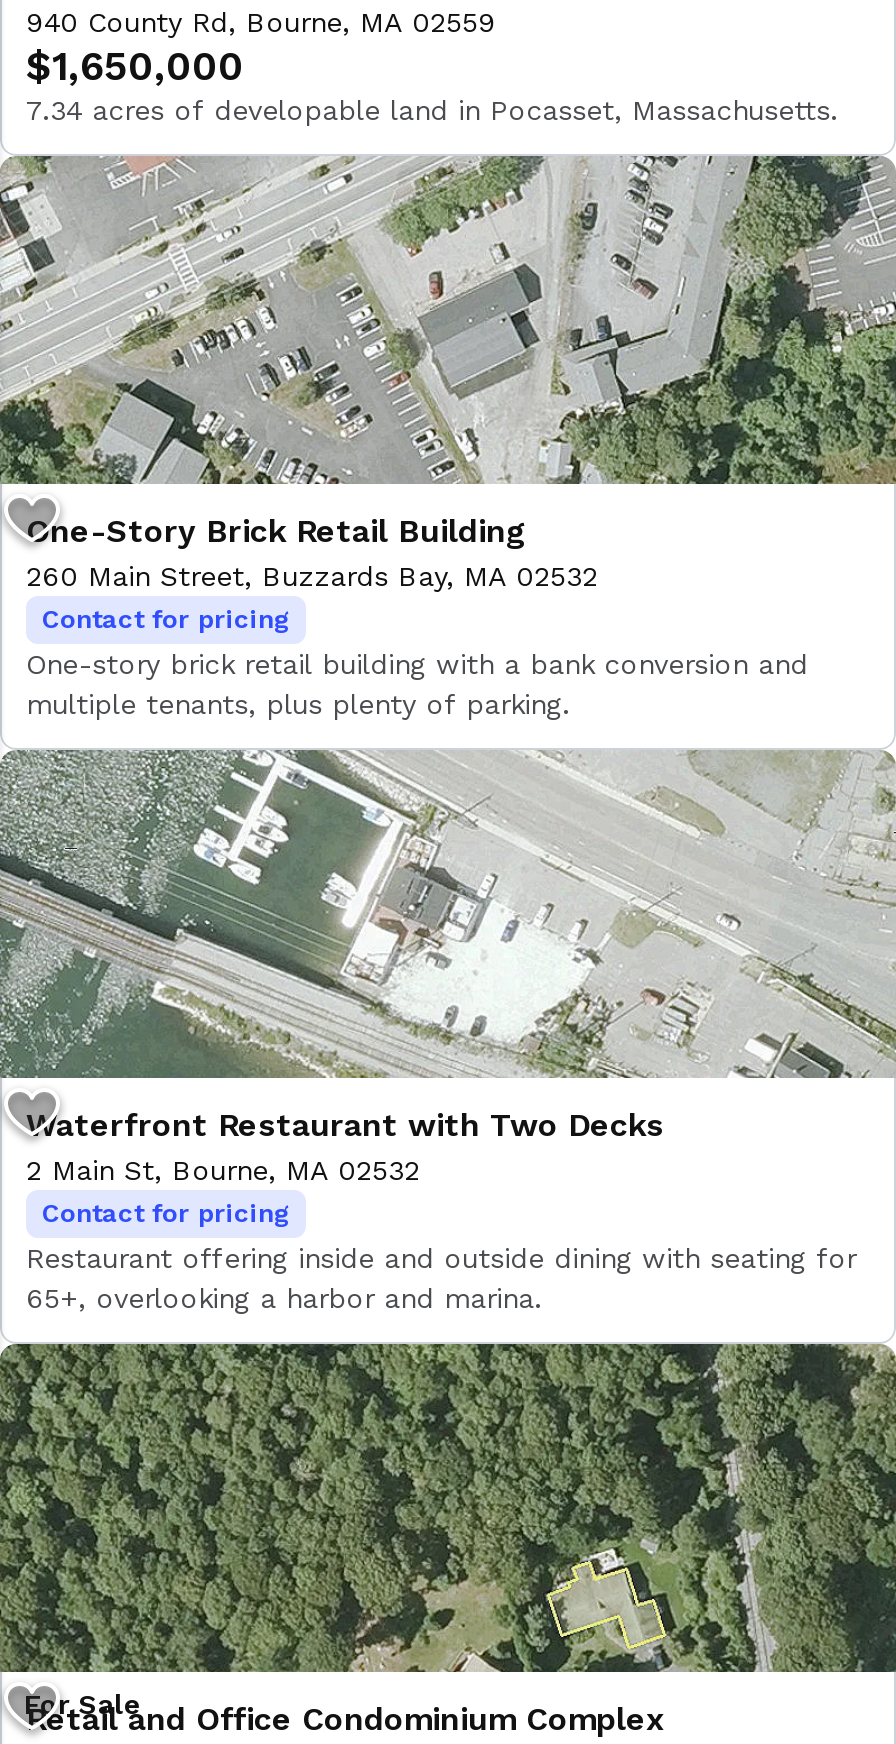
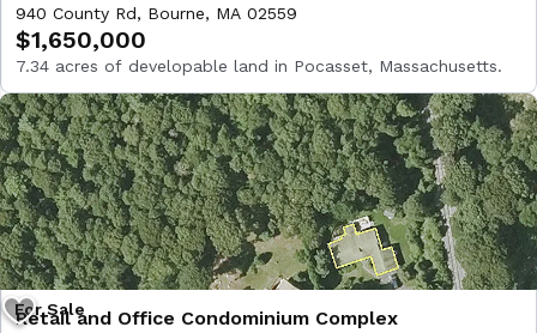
- [image]
- One-Story Brick Retail Building
- 260 Main Street, Buzzards Bay, MA 02532
- Contact for pricing
- One-story brick retail building with a bank conversion and
- multiple tenants, plus plenty of parking.

- [image]
- Waterfront Restaurant with Two Decks
- 2 Main St, Bourne, MA 02532
- Contact for pricing
- Restaurant offering inside and outside dining with seating for
- 65+, overlooking a harbor and marina.
